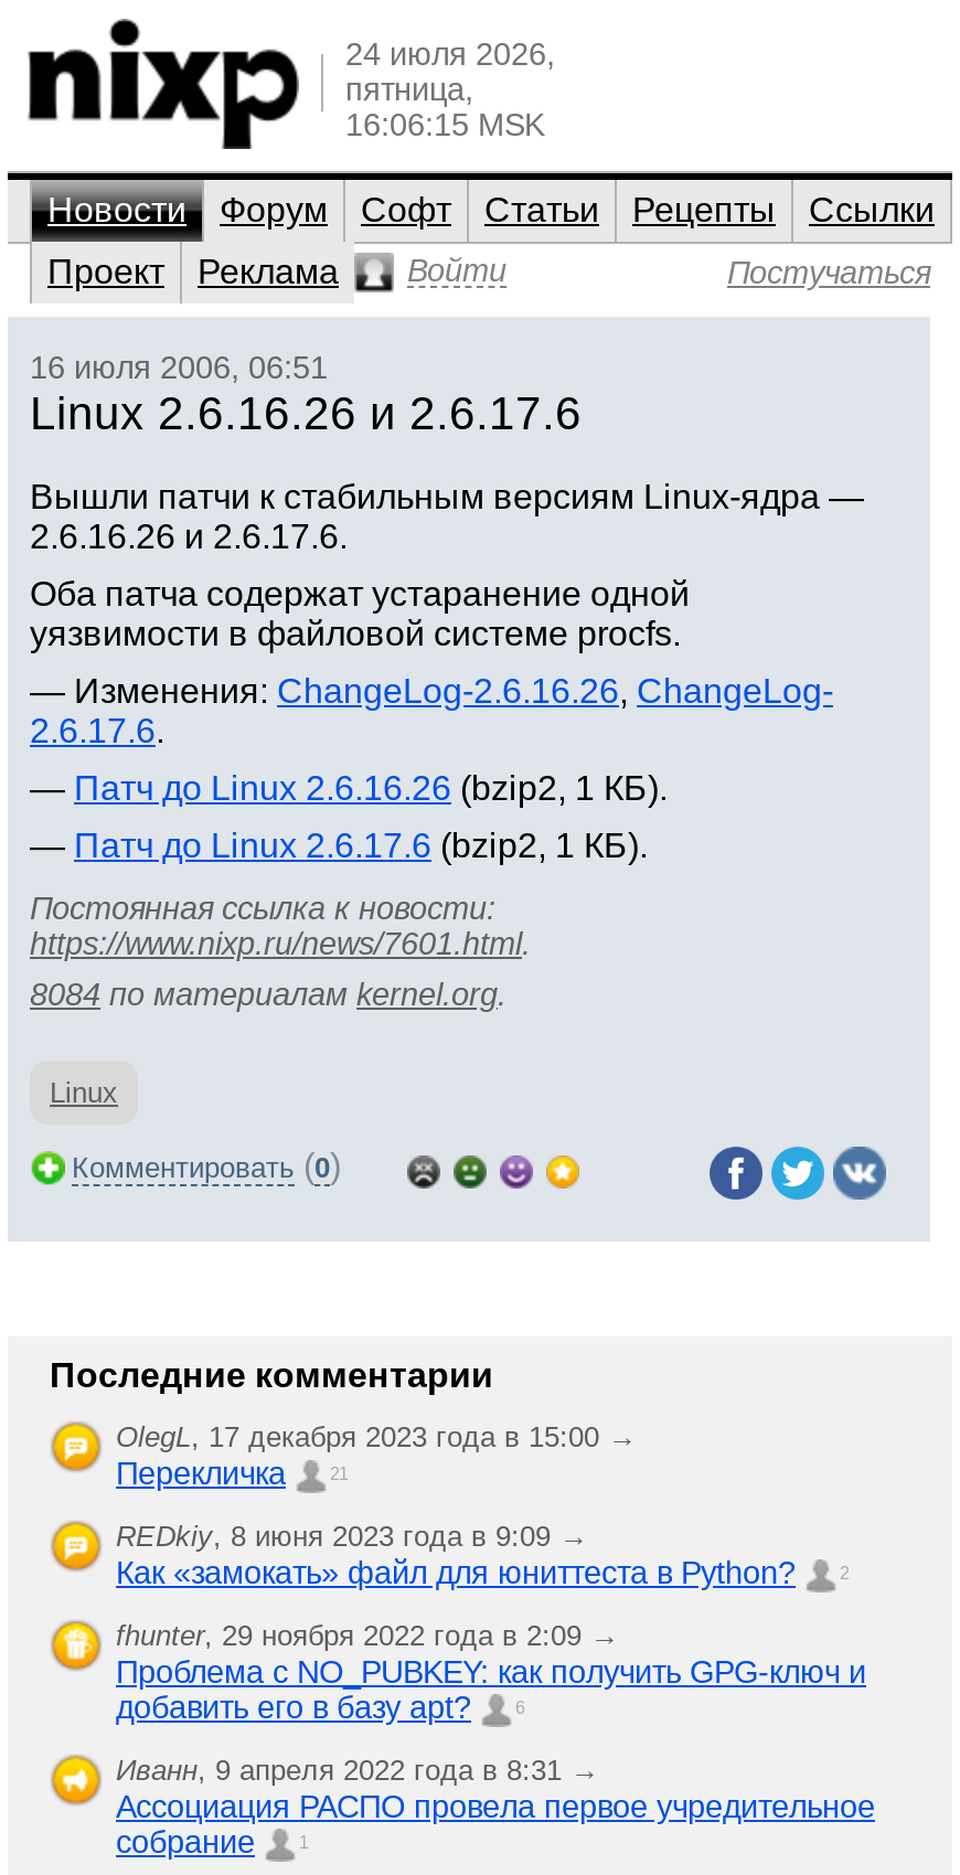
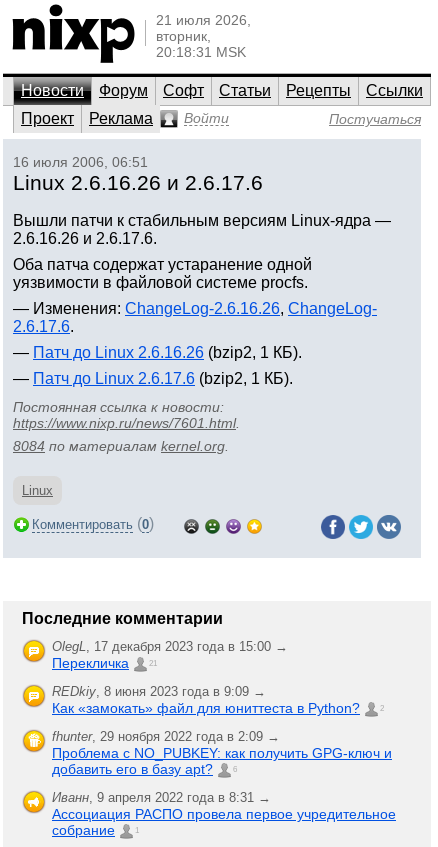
- 24 июля 2026,
- пятница,
- 16:06:15 MSK
+ 21 июля 2026,
+ вторник,
+ 20:18:31 MSK
